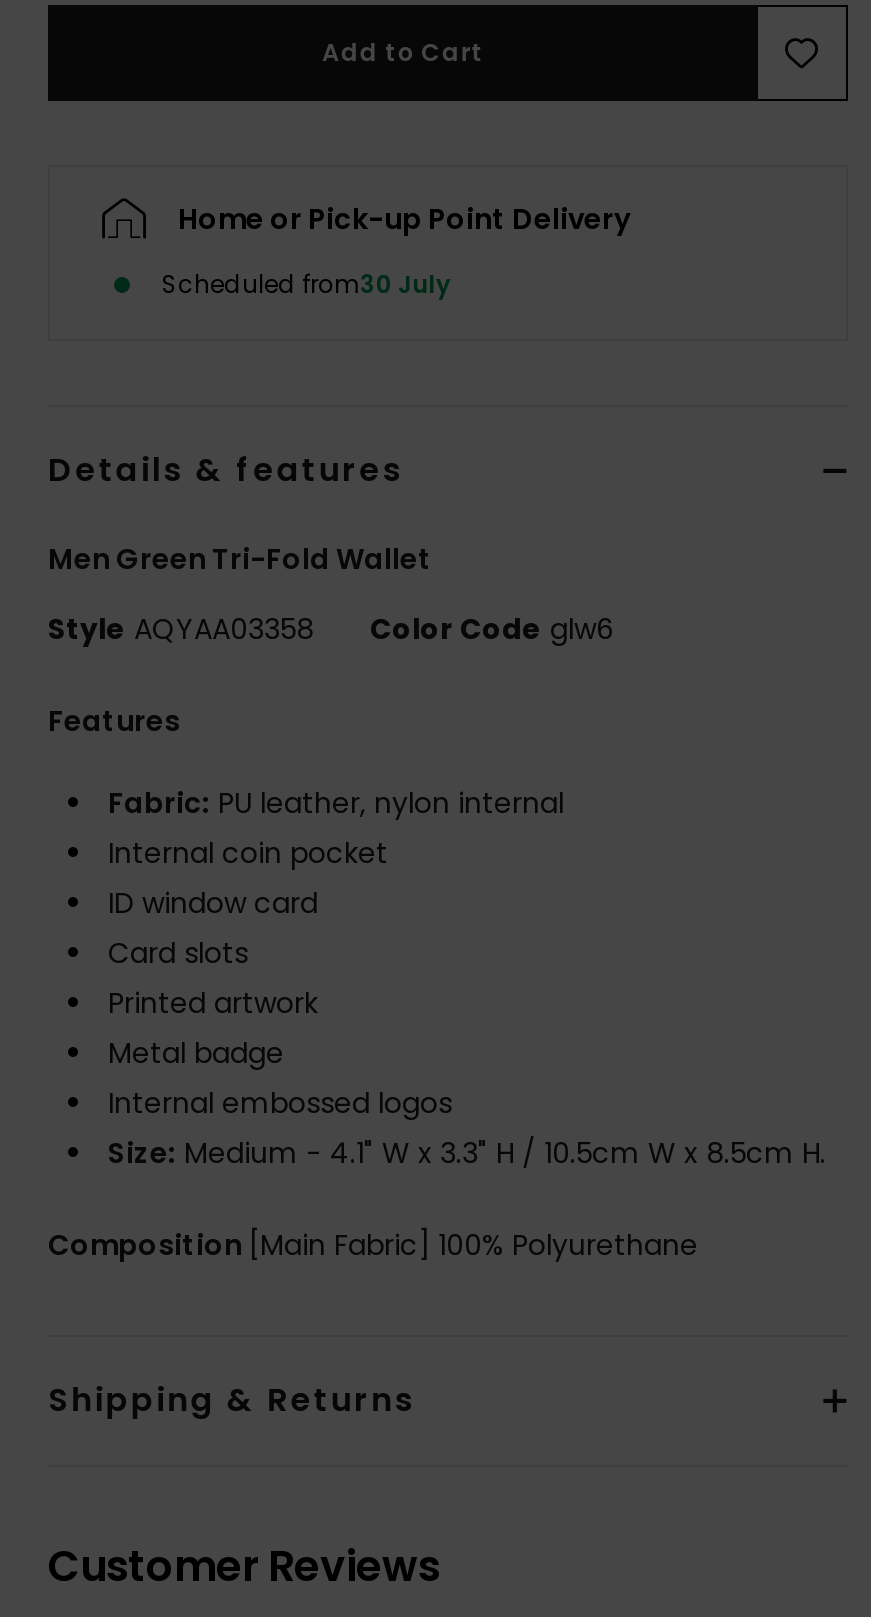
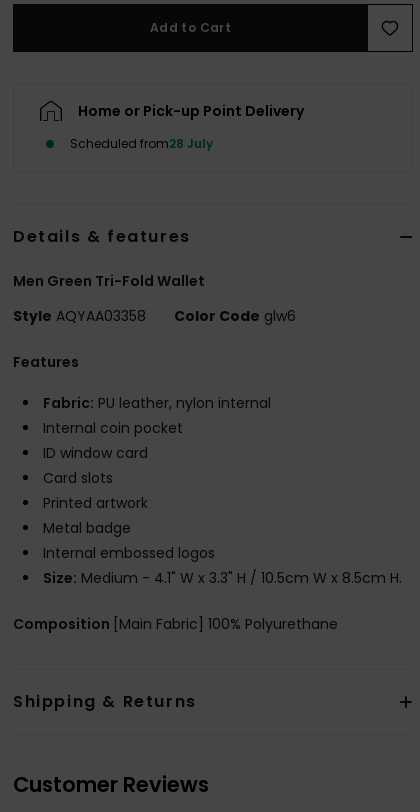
- Scheduled from30 July
+ Scheduled from28 July
